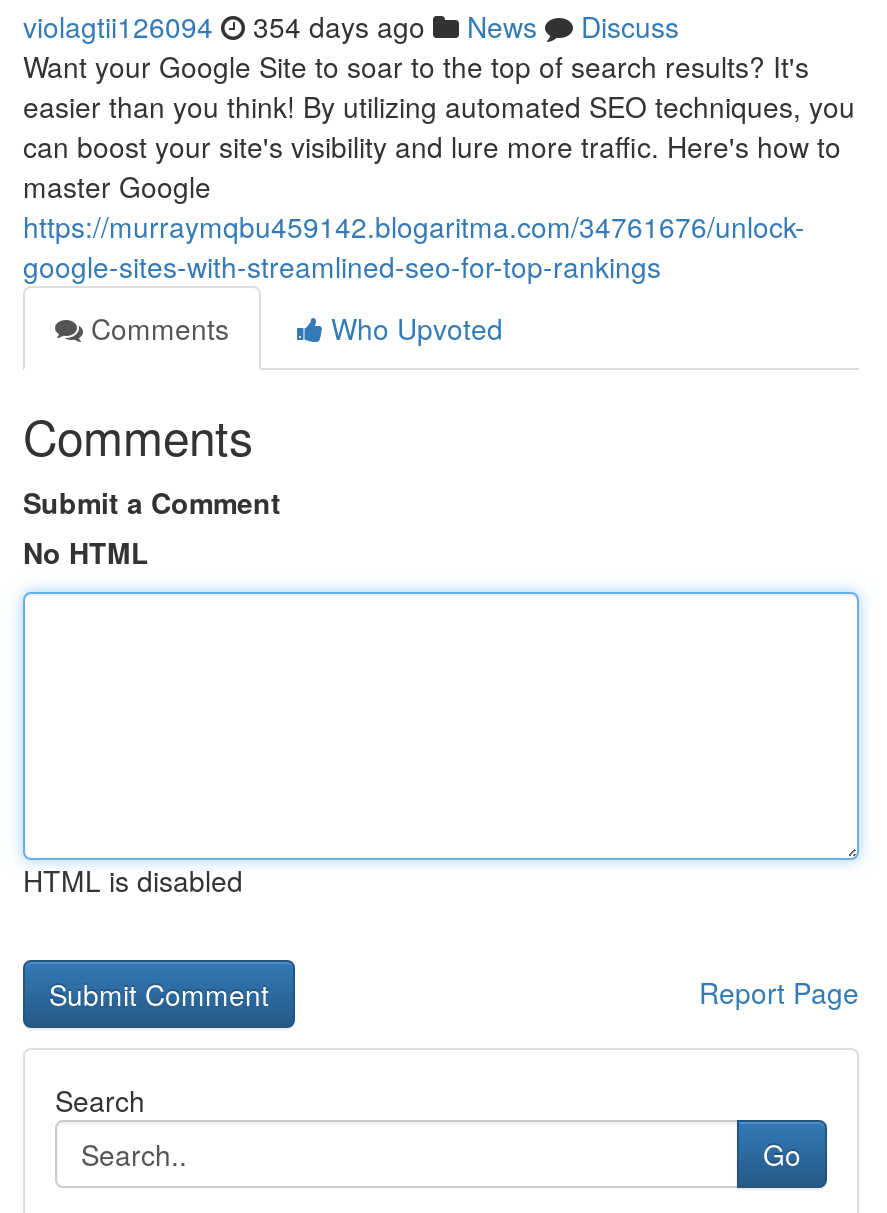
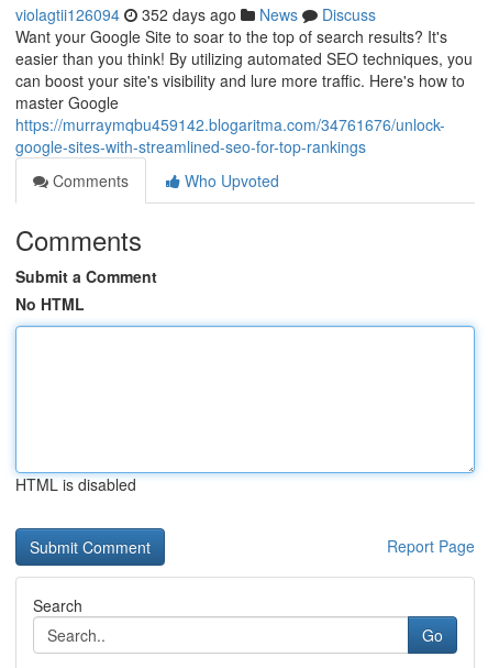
- violagtii126094 354 days ago News Discuss
+ violagtii126094 352 days ago News Discuss
